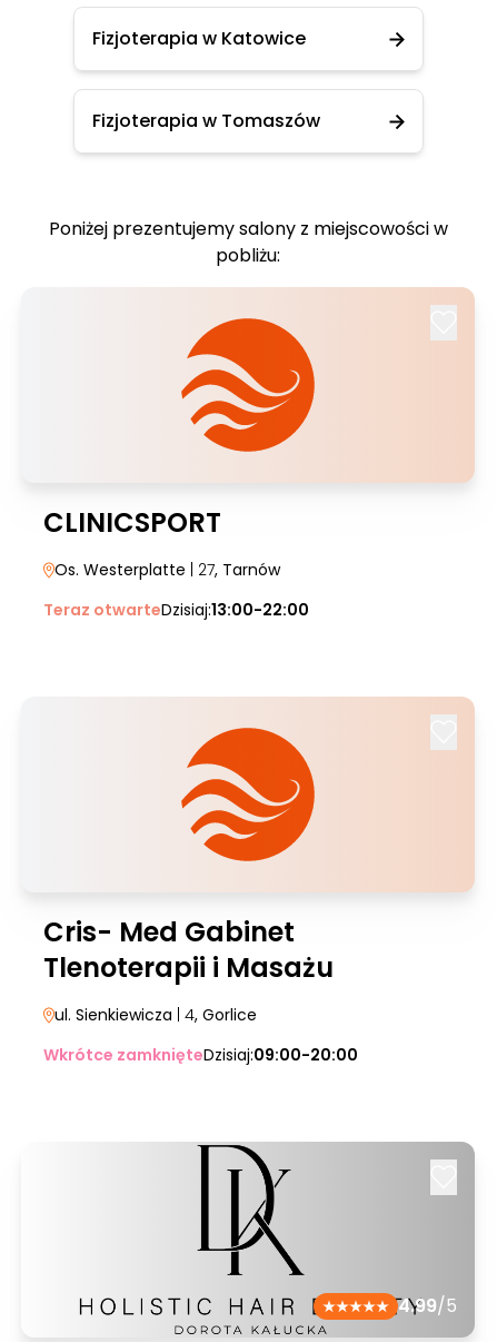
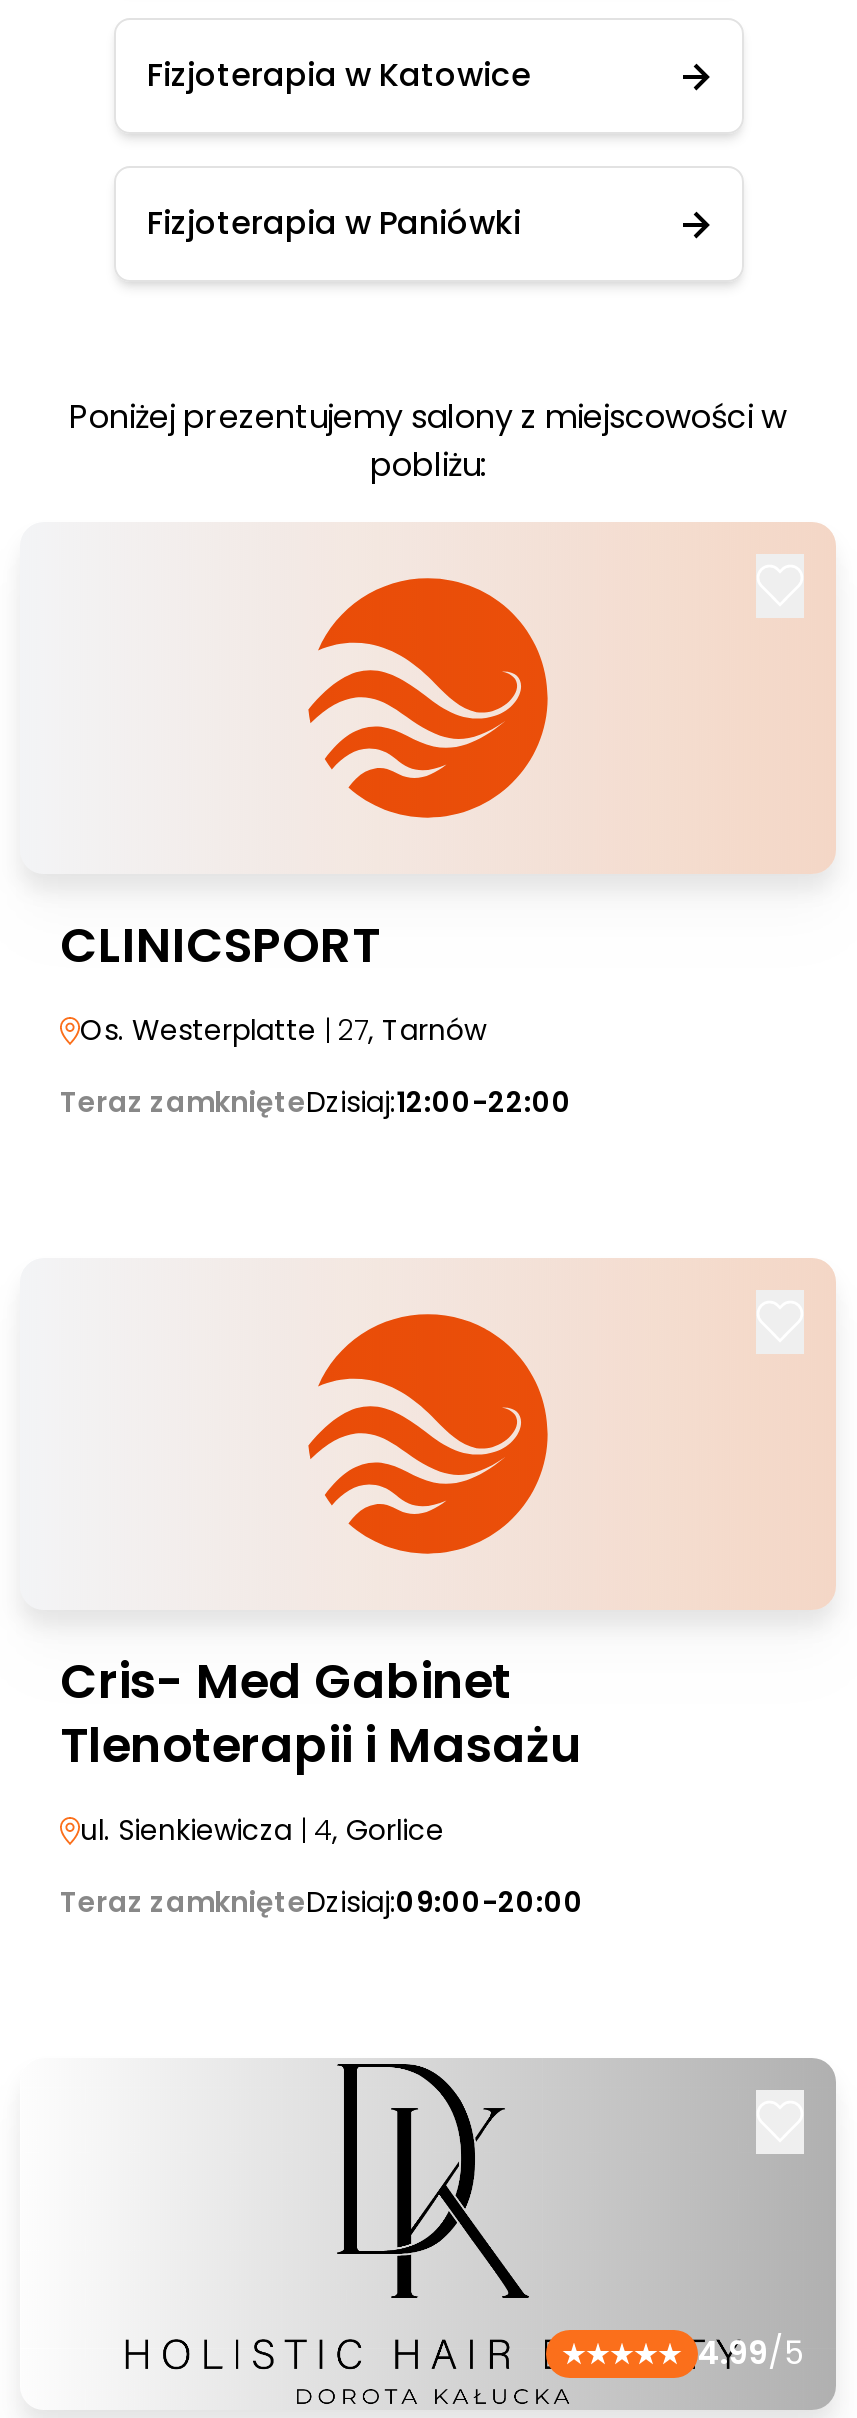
- Fizjoterapia w Tomaszów
+ Fizjoterapia w Paniówki

- Teraz otwarteDzisiaj:13:00-22:00
+ Teraz zamknięteDzisiaj:12:00-22:00

- Wkrótce zamknięteDzisiaj:09:00-20:00
+ Teraz zamknięteDzisiaj:09:00-20:00
